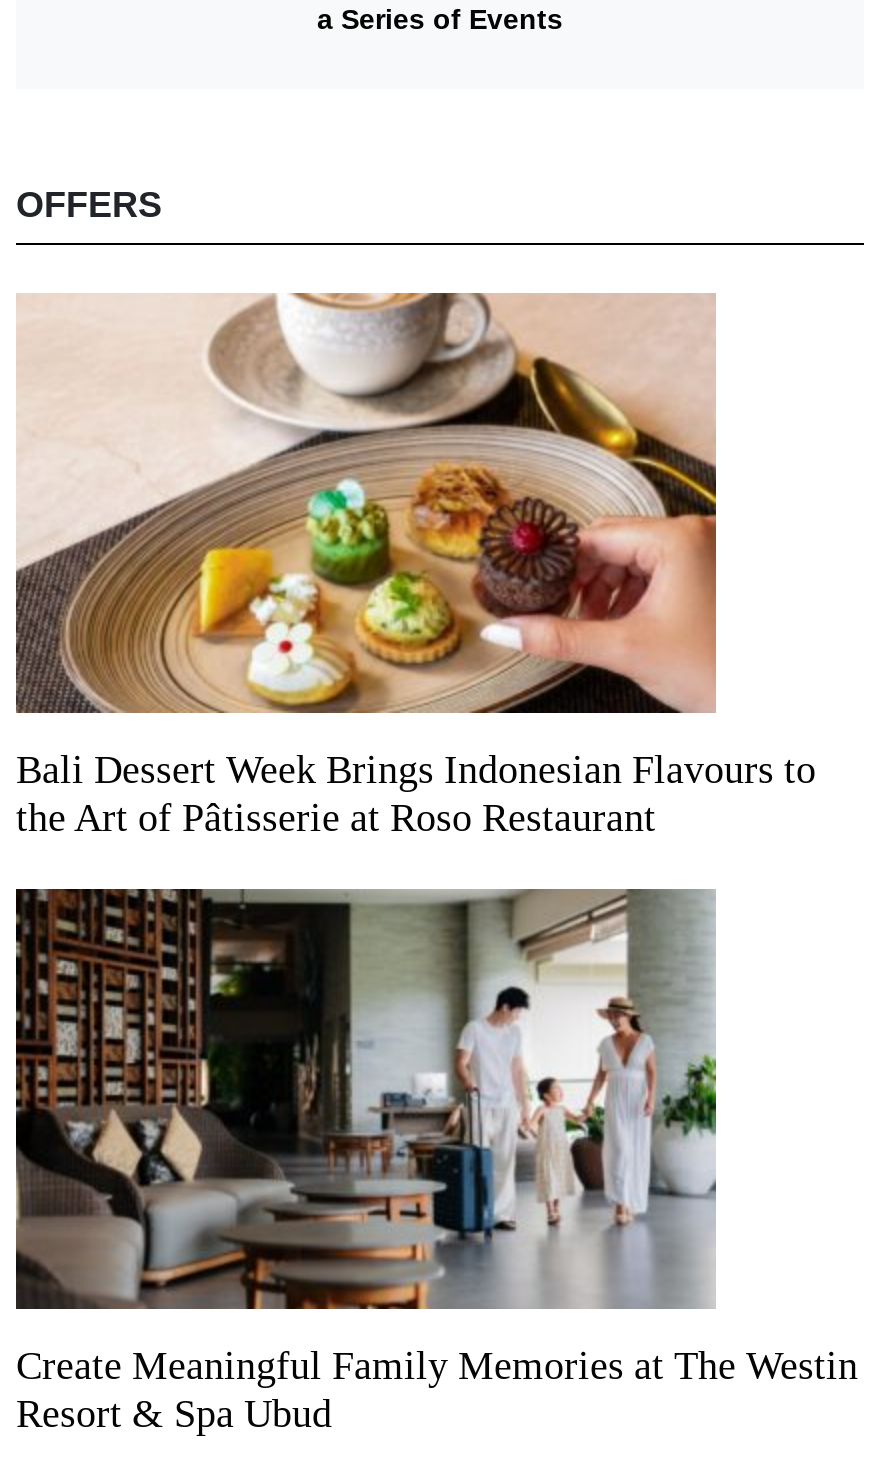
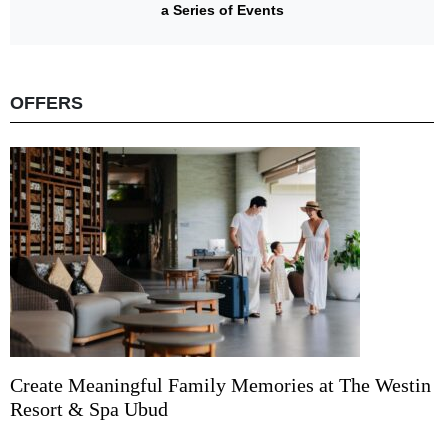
- [image]
- Bali Dessert Week Brings Indonesian Flavours to
- the Art of Pâtisserie at Roso Restaurant
